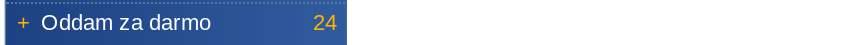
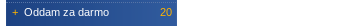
- 24
+ 20
